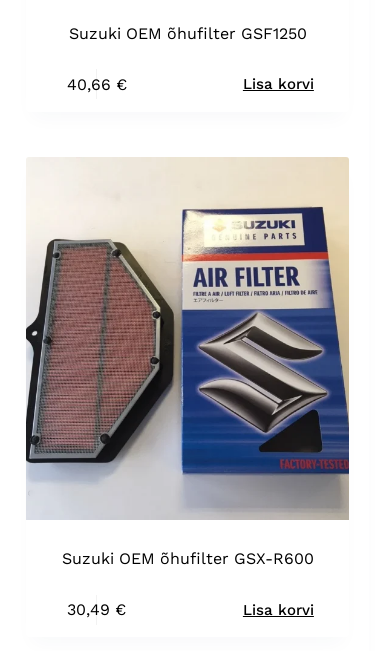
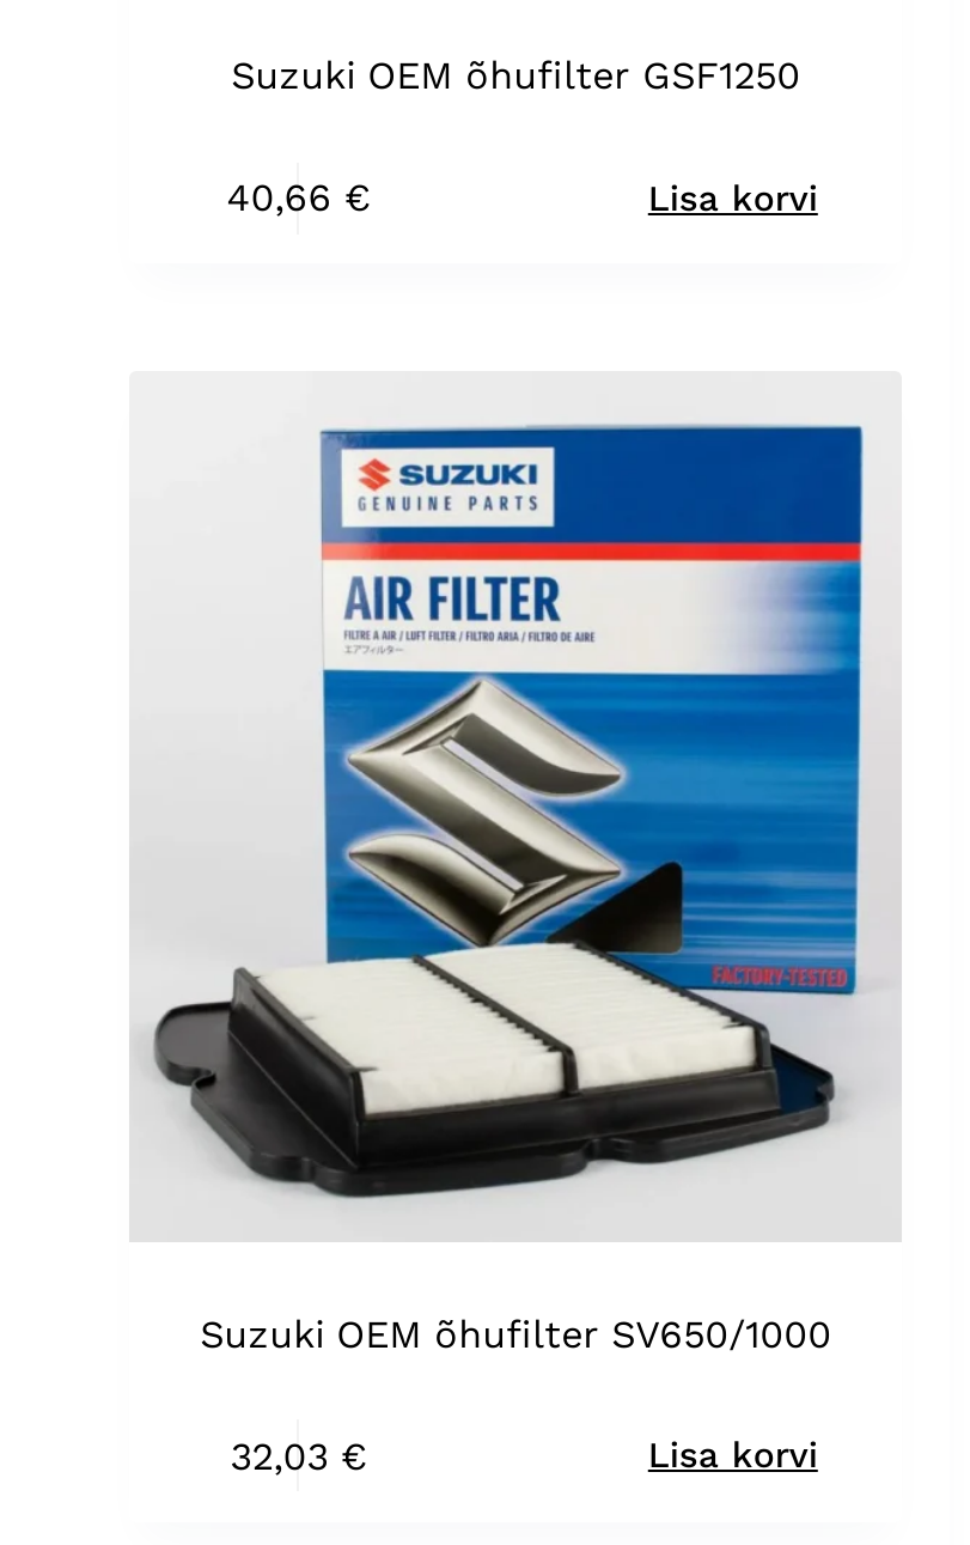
- [image]
- Suzuki OEM õhufilter GSX-R600
+ [image]
+ Suzuki OEM õhufilter SV650/1000

- 30,49 €
+ 32,03 €
